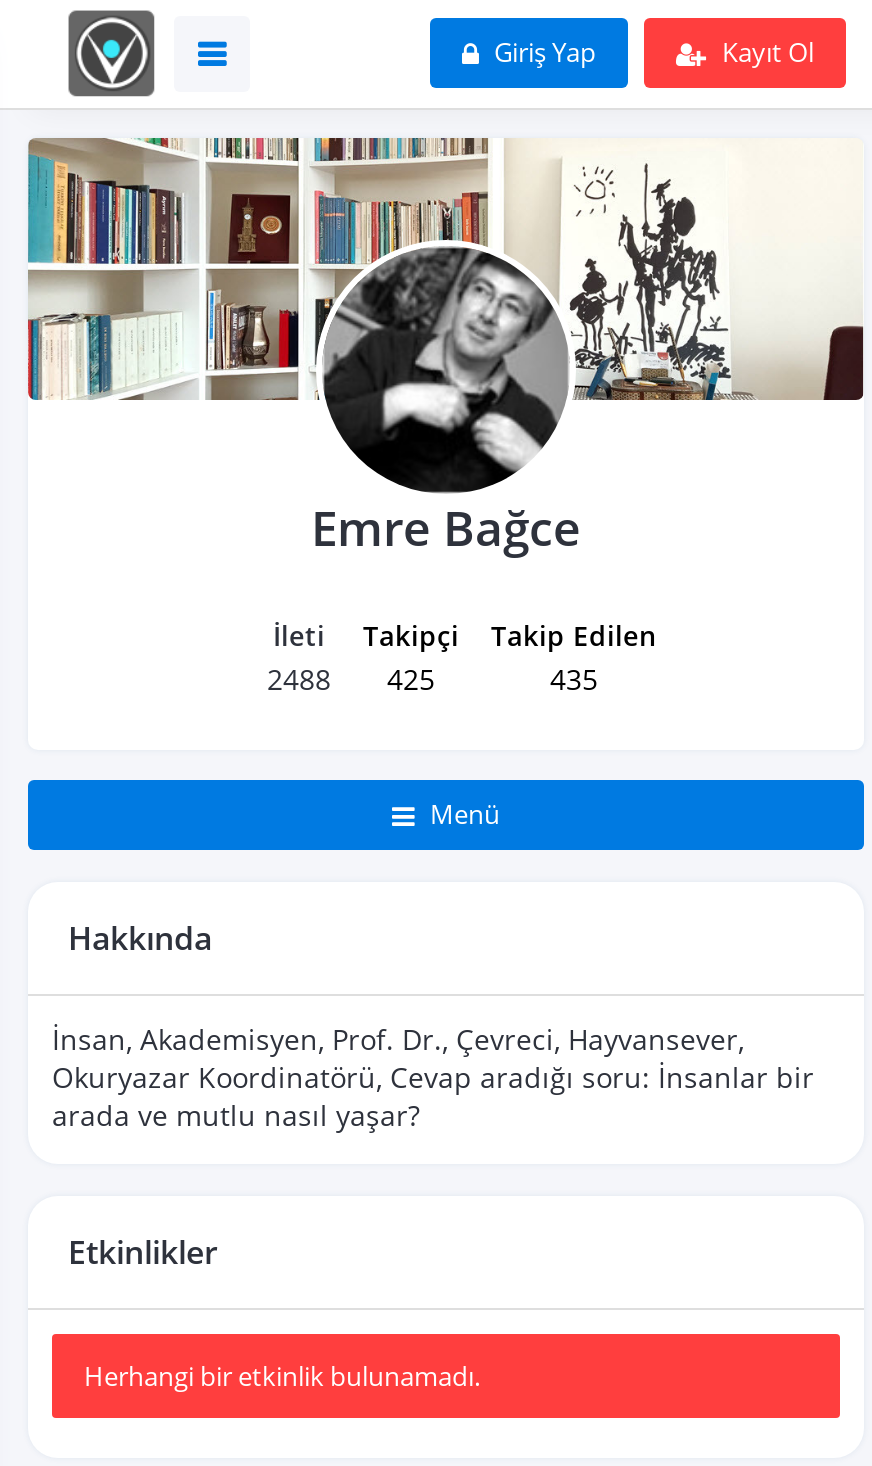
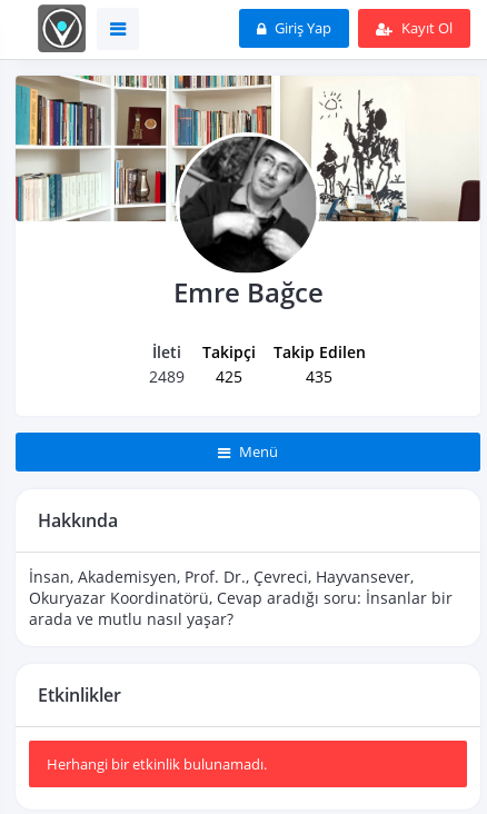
- 2488 425
+ 2489 425
